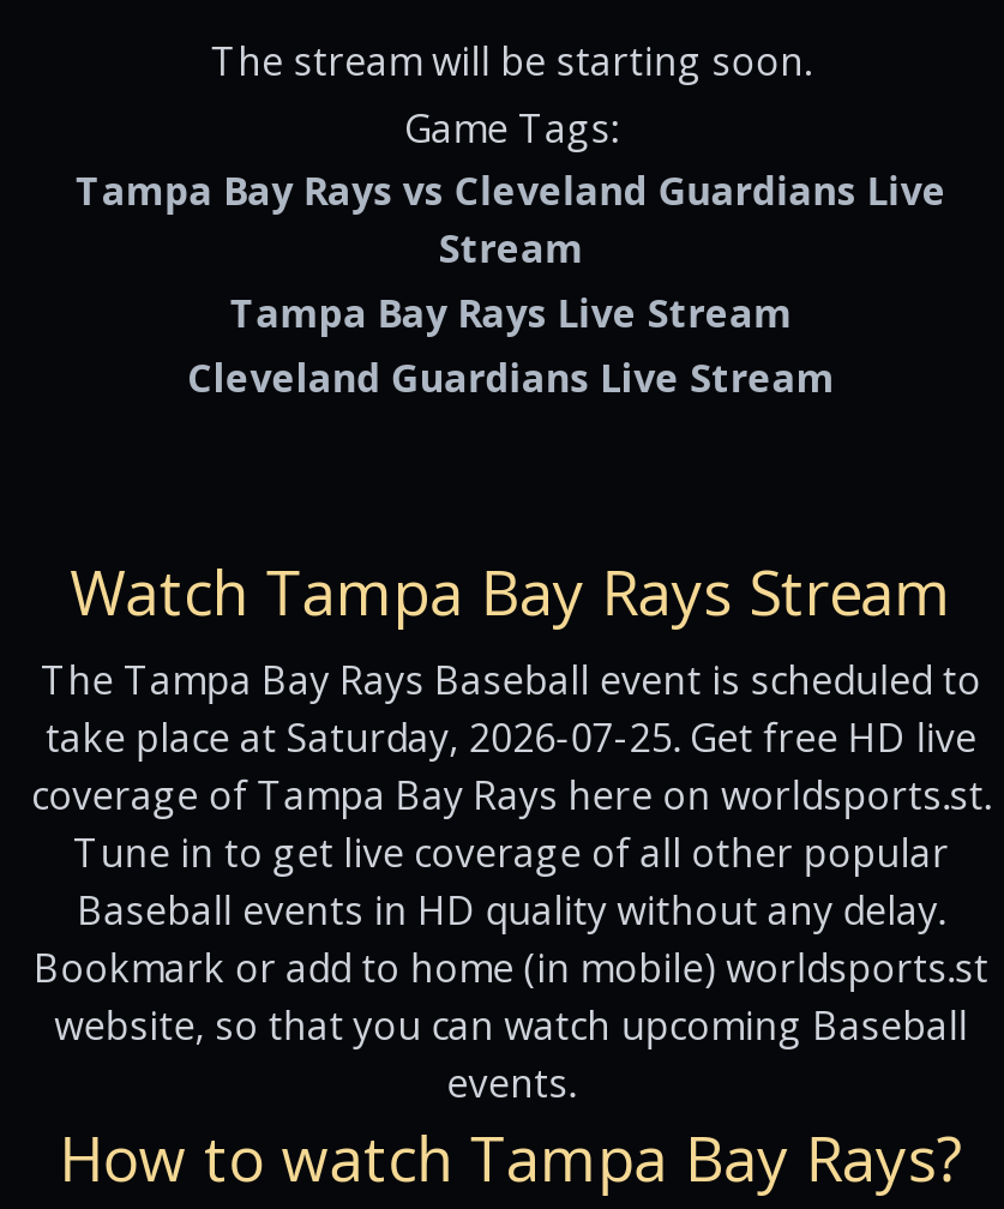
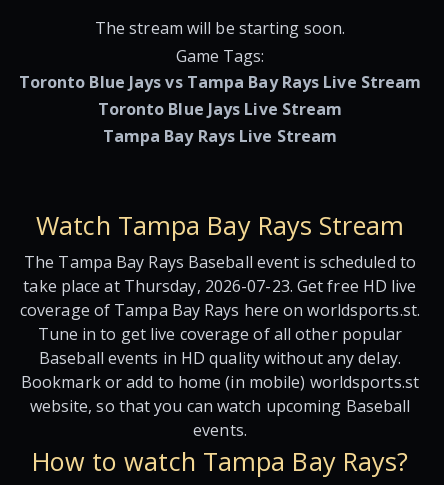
- Tampa Bay Rays vs Cleveland Guardians Live
- Stream
+ Toronto Blue Jays vs Tampa Bay Rays Live Stream
+ Toronto Blue Jays Live Stream

- Cleveland Guardians Live Stream

- take place at Saturday, 2026-07-25. Get free HD live
+ take place at Thursday, 2026-07-23. Get free HD live
